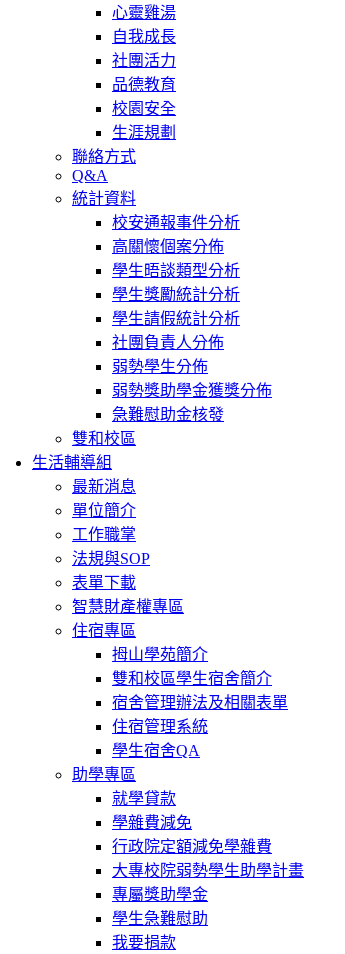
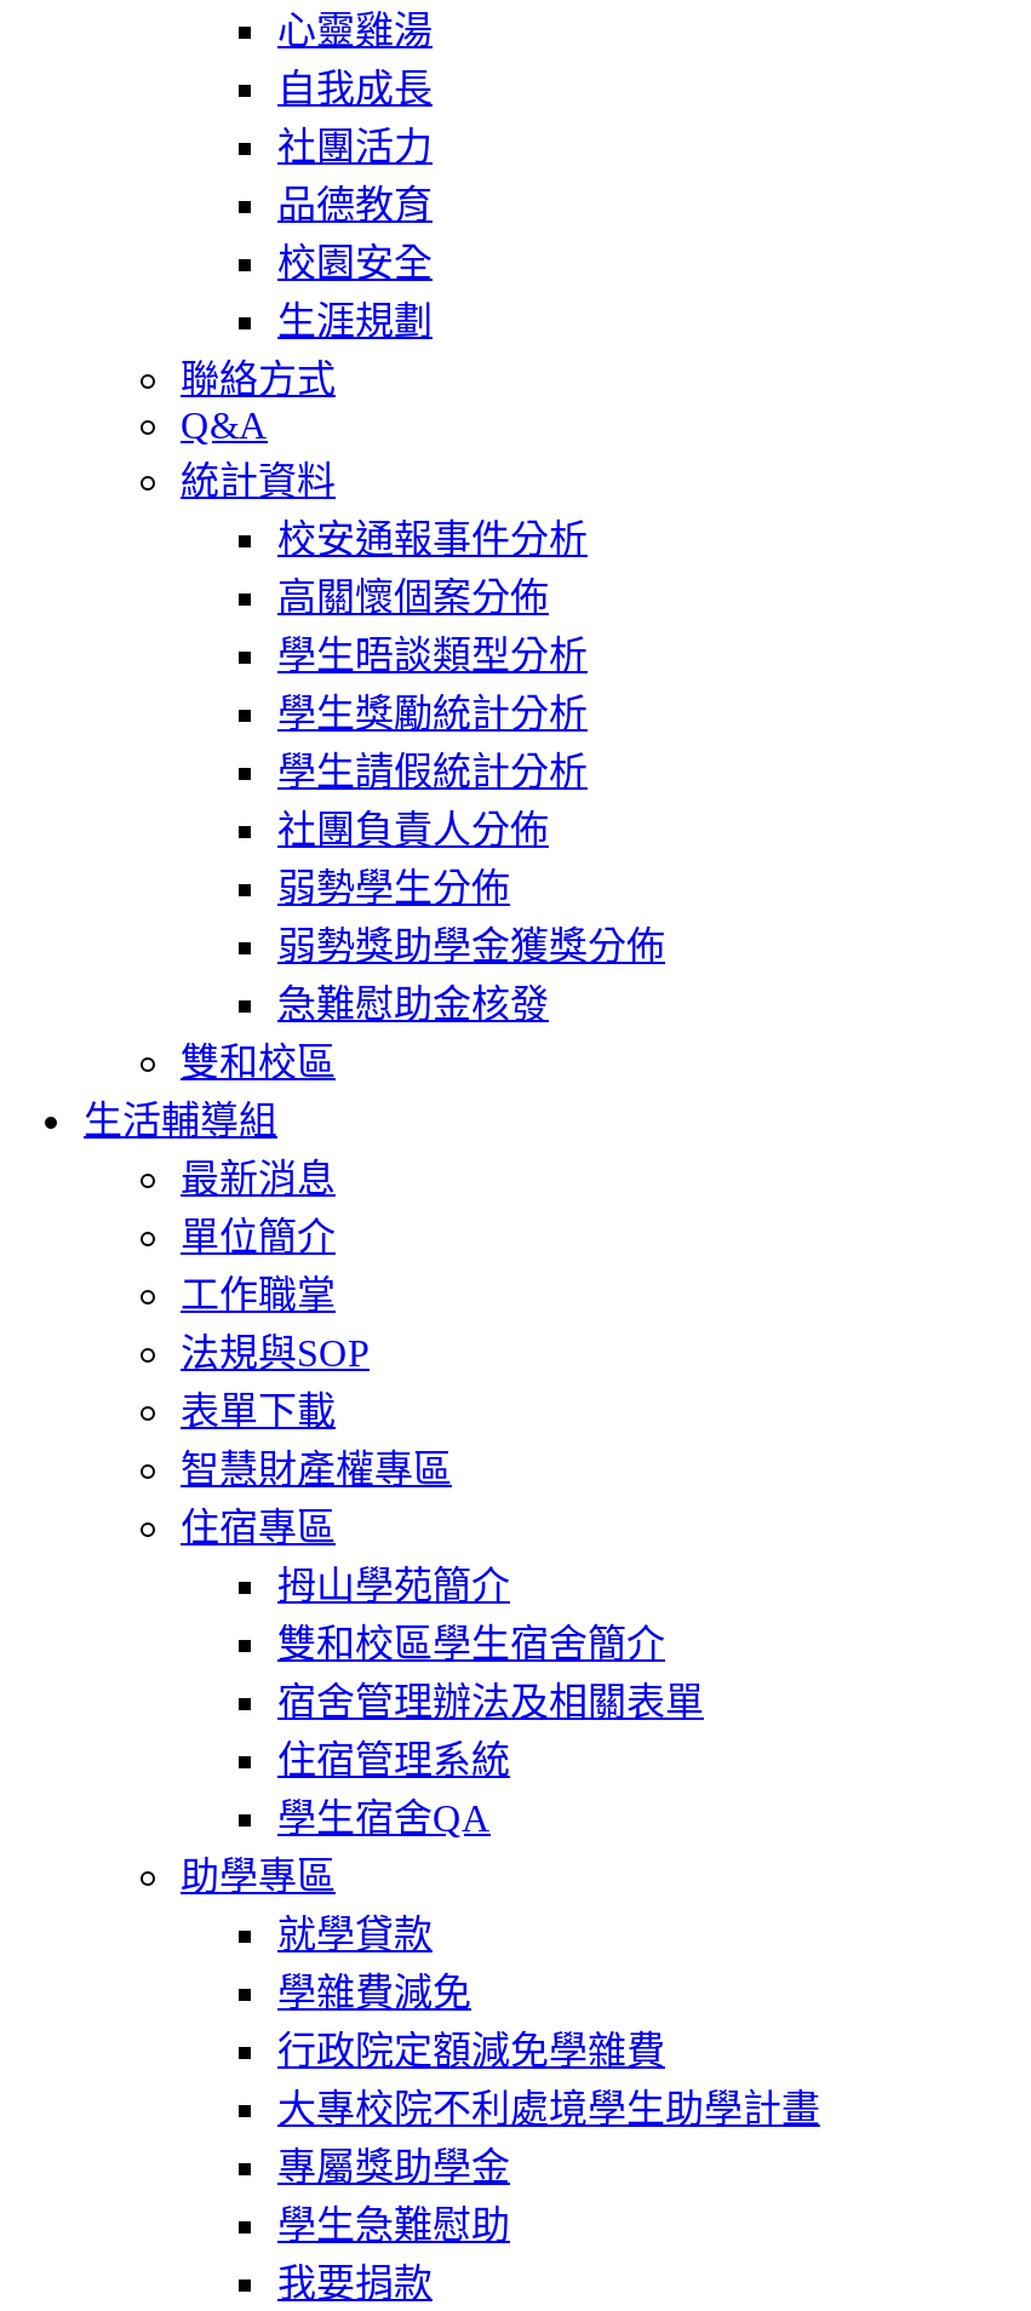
- 大專校院弱勢學生助學計畫
+ 大專校院不利處境學生助學計畫
